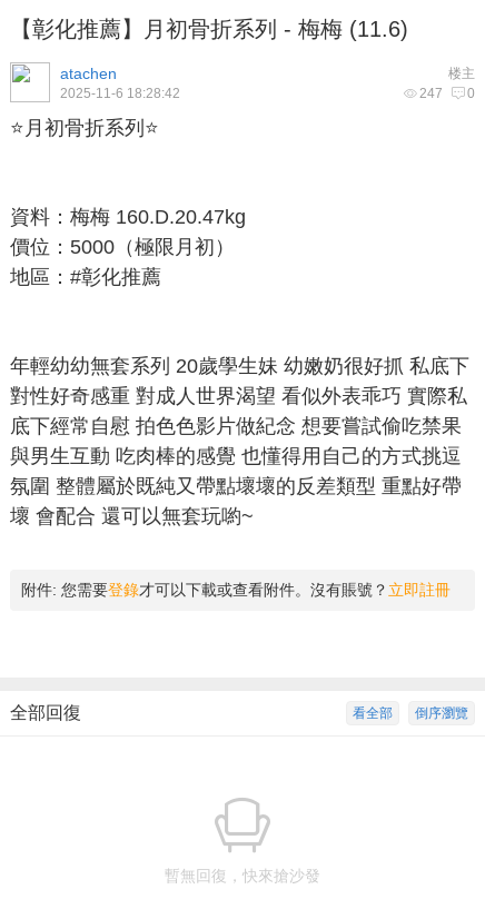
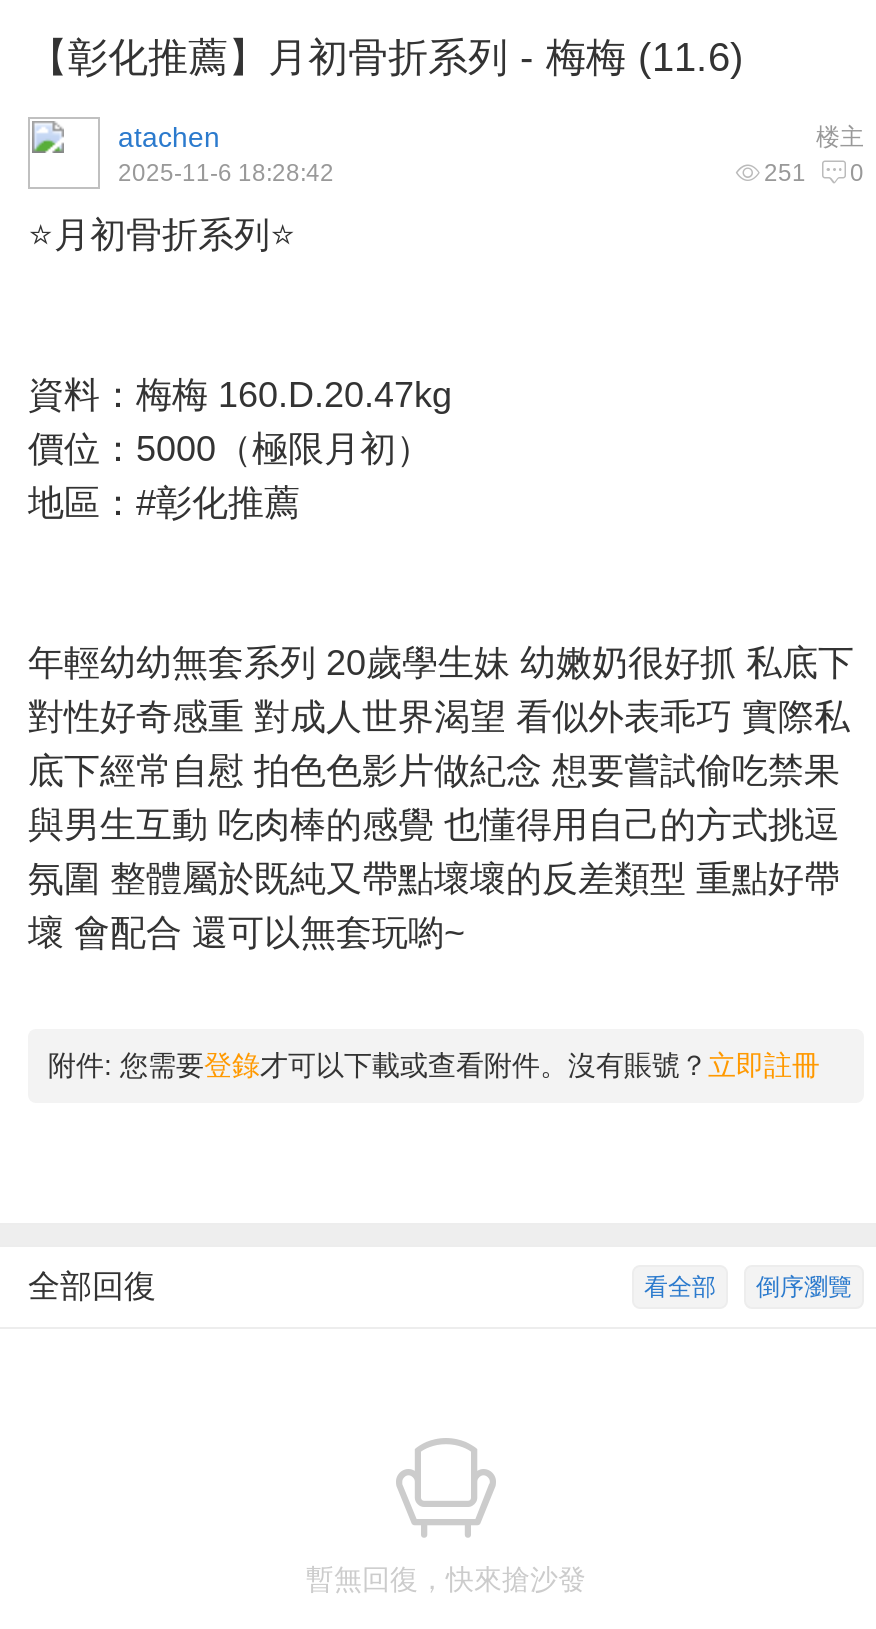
- 247 0
+ 251 0
